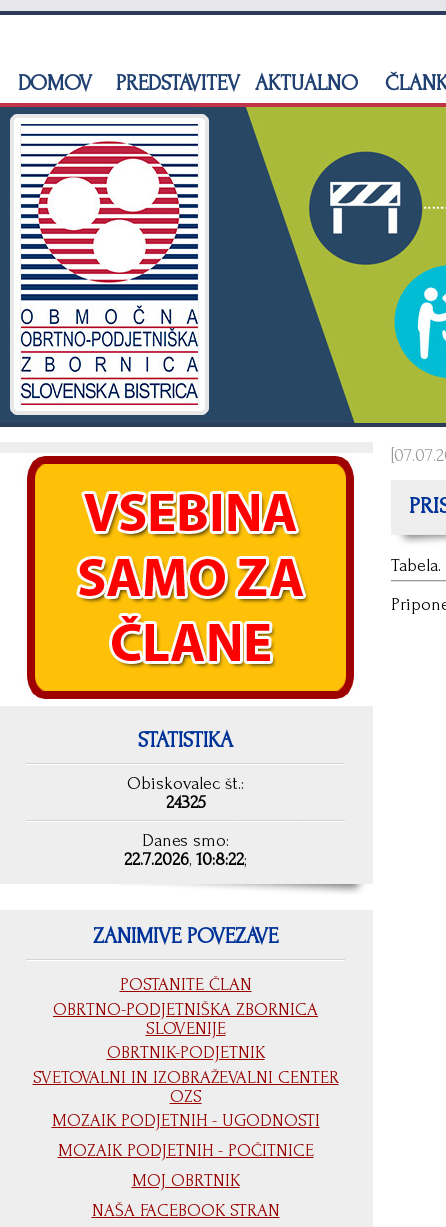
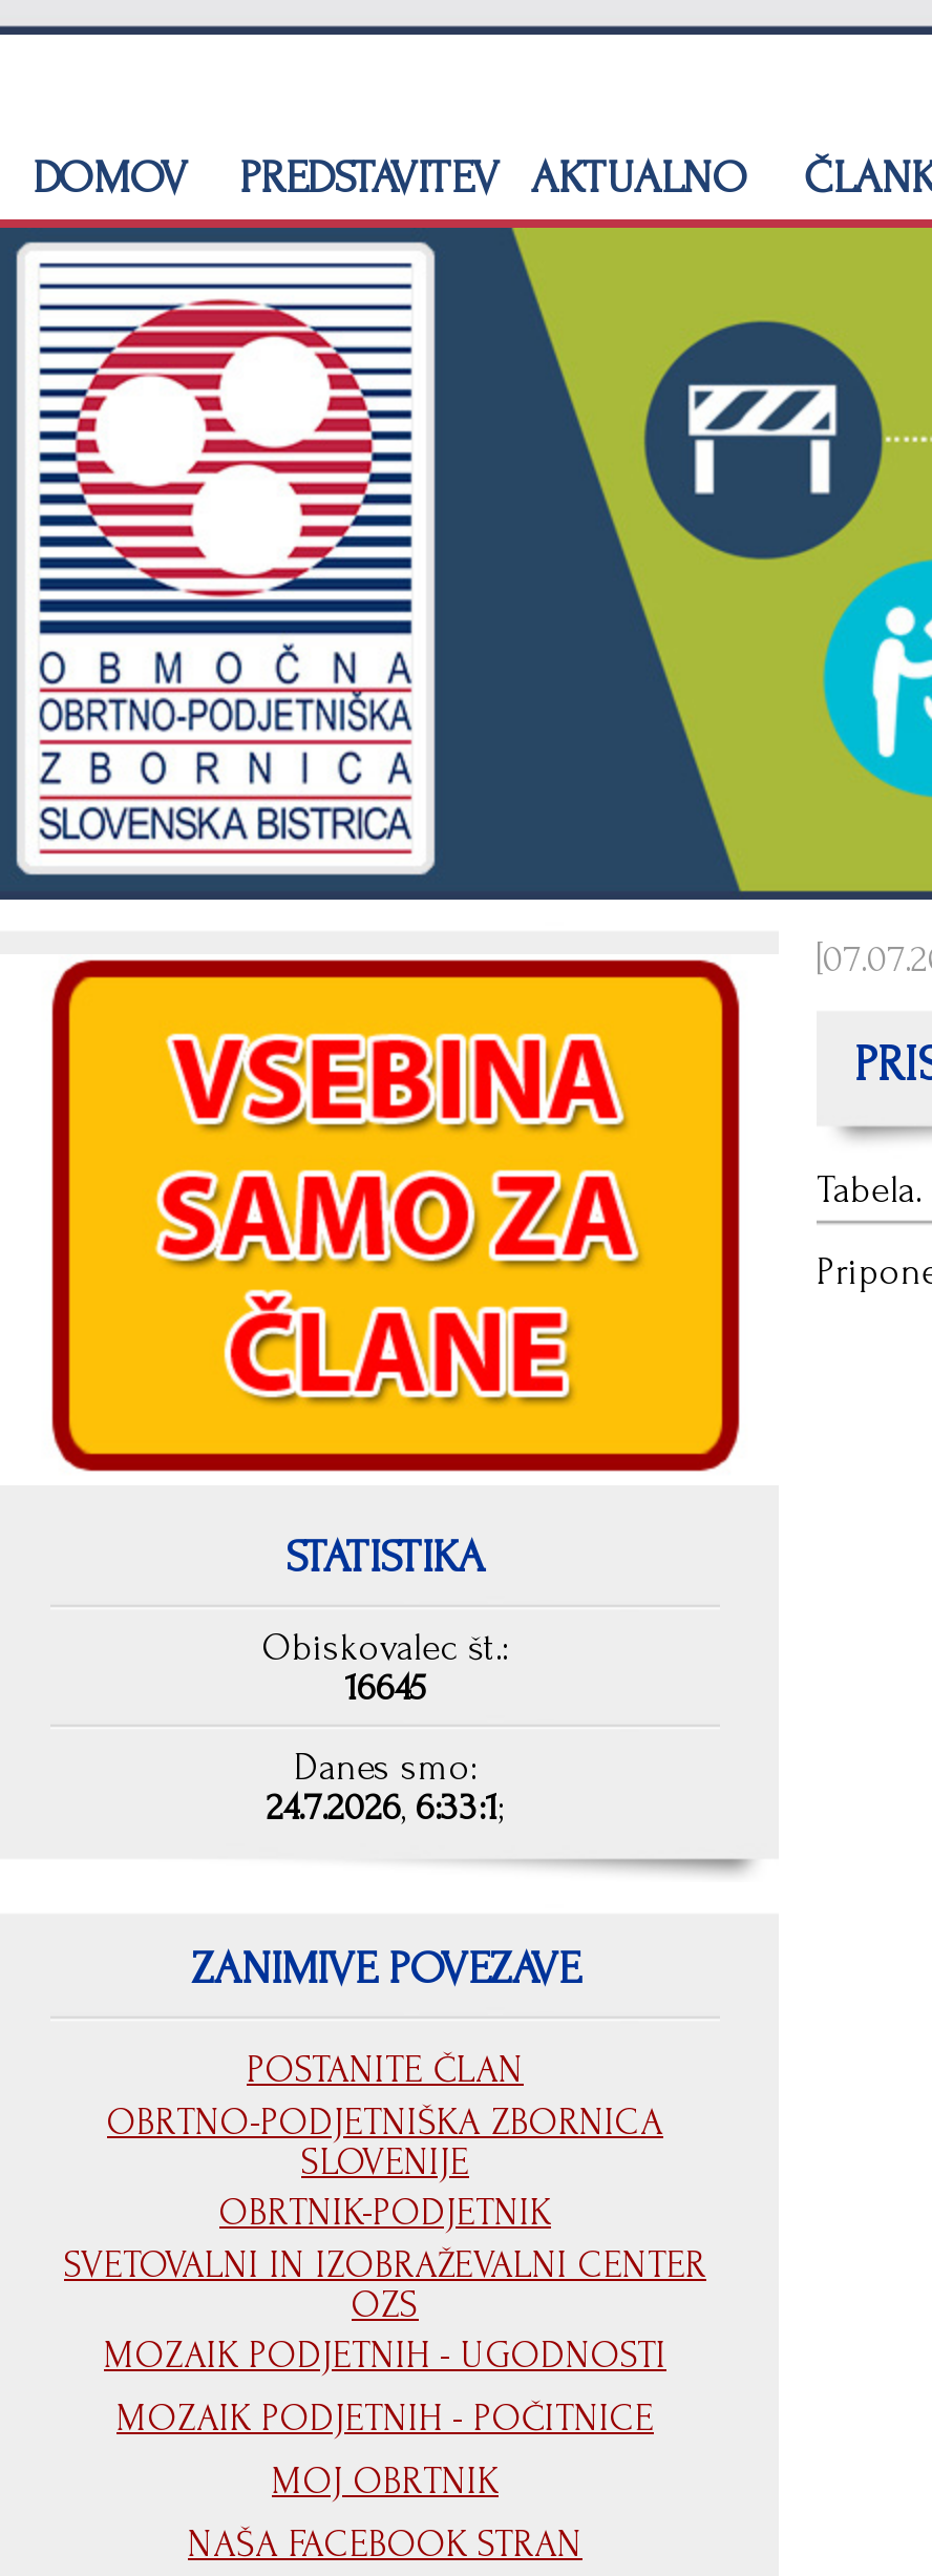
- 24325
+ 16645

- 22.7.2026, 10:8:22;
+ 24.7.2026, 6:33:1;
